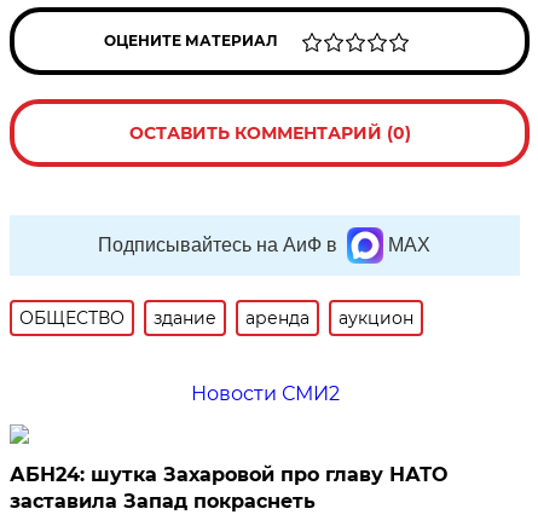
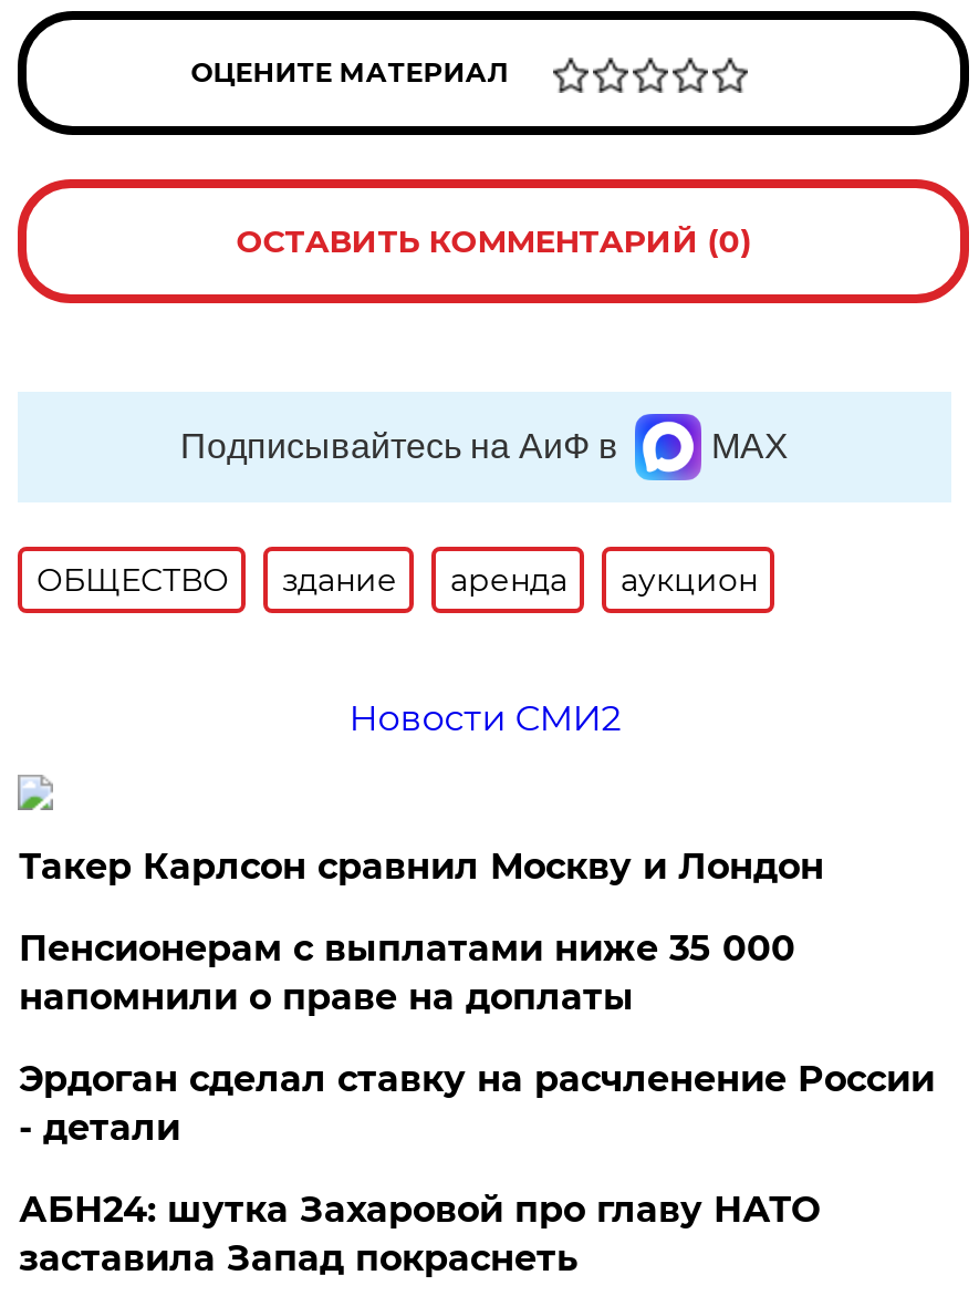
+ Такер Карлсон сравнил Москву и Лондон
+ Пенсионерам с выплатами ниже 35 000
+ напомнили о праве на доплаты
+ Эрдоган сделал ставку на расчленение России
+ - детали
